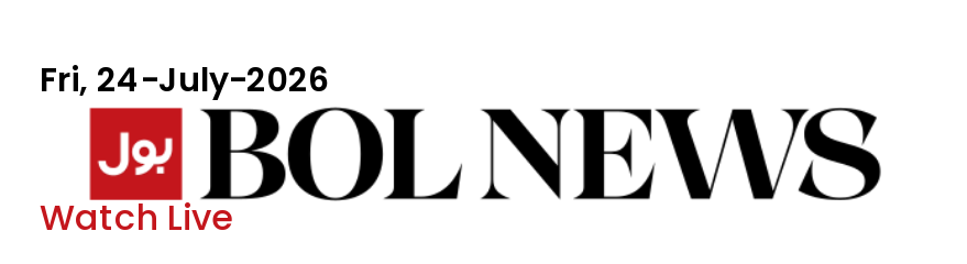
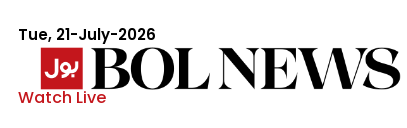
- Fri, 24-July-2026
+ Tue, 21-July-2026
